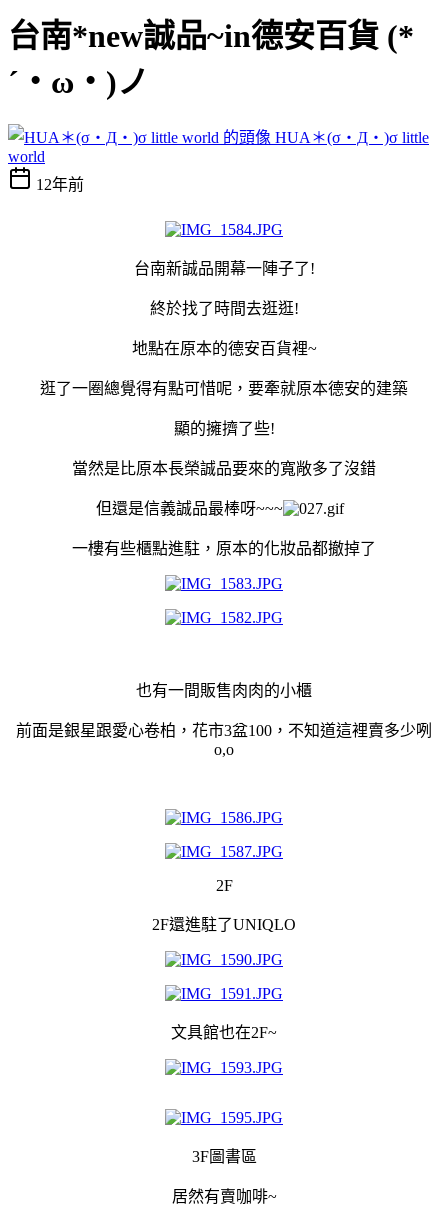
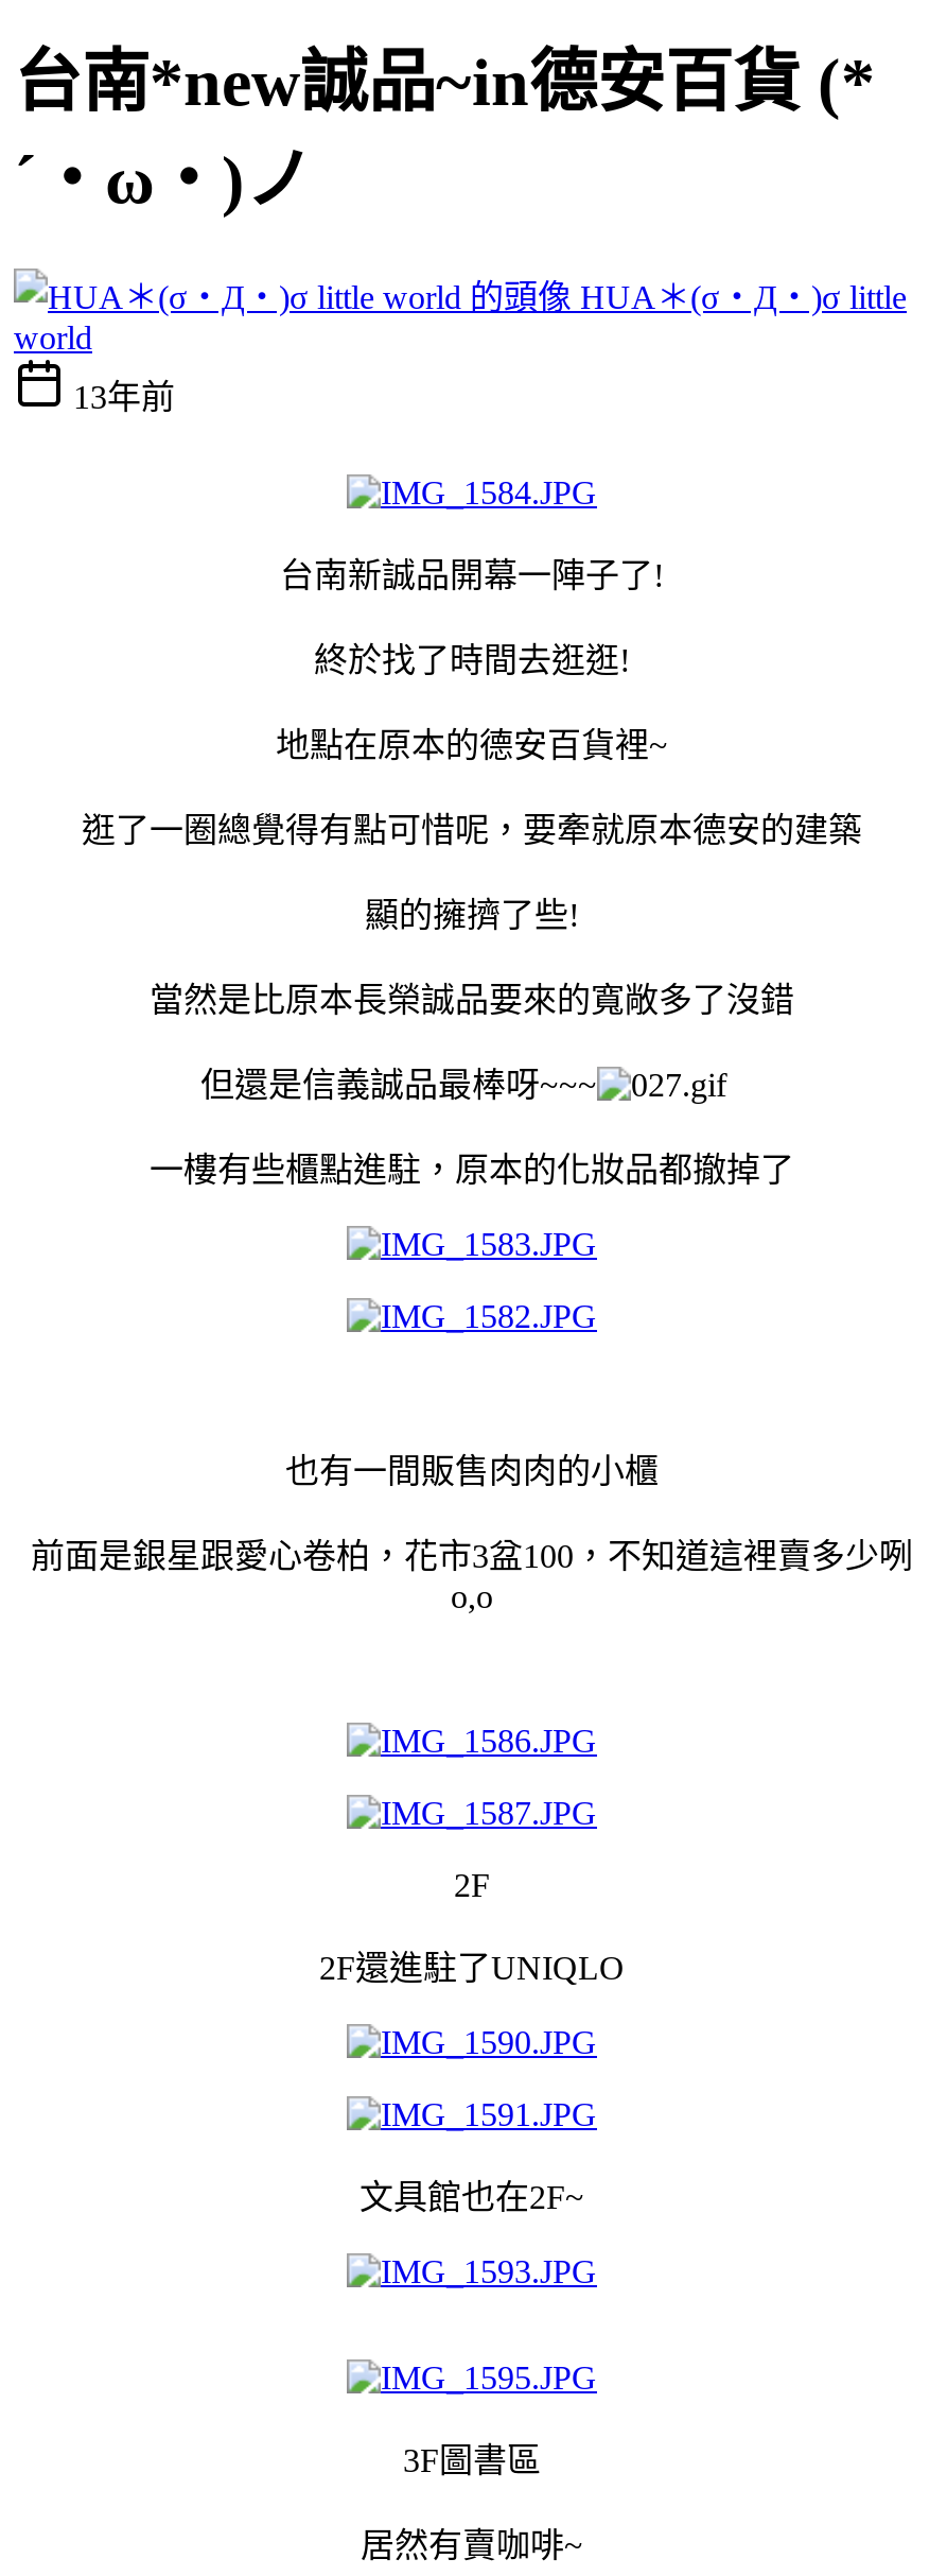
- 12年前
+ 13年前
